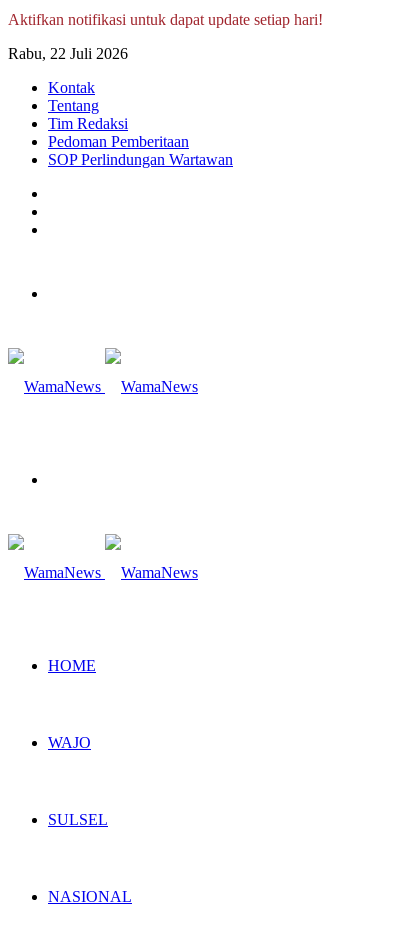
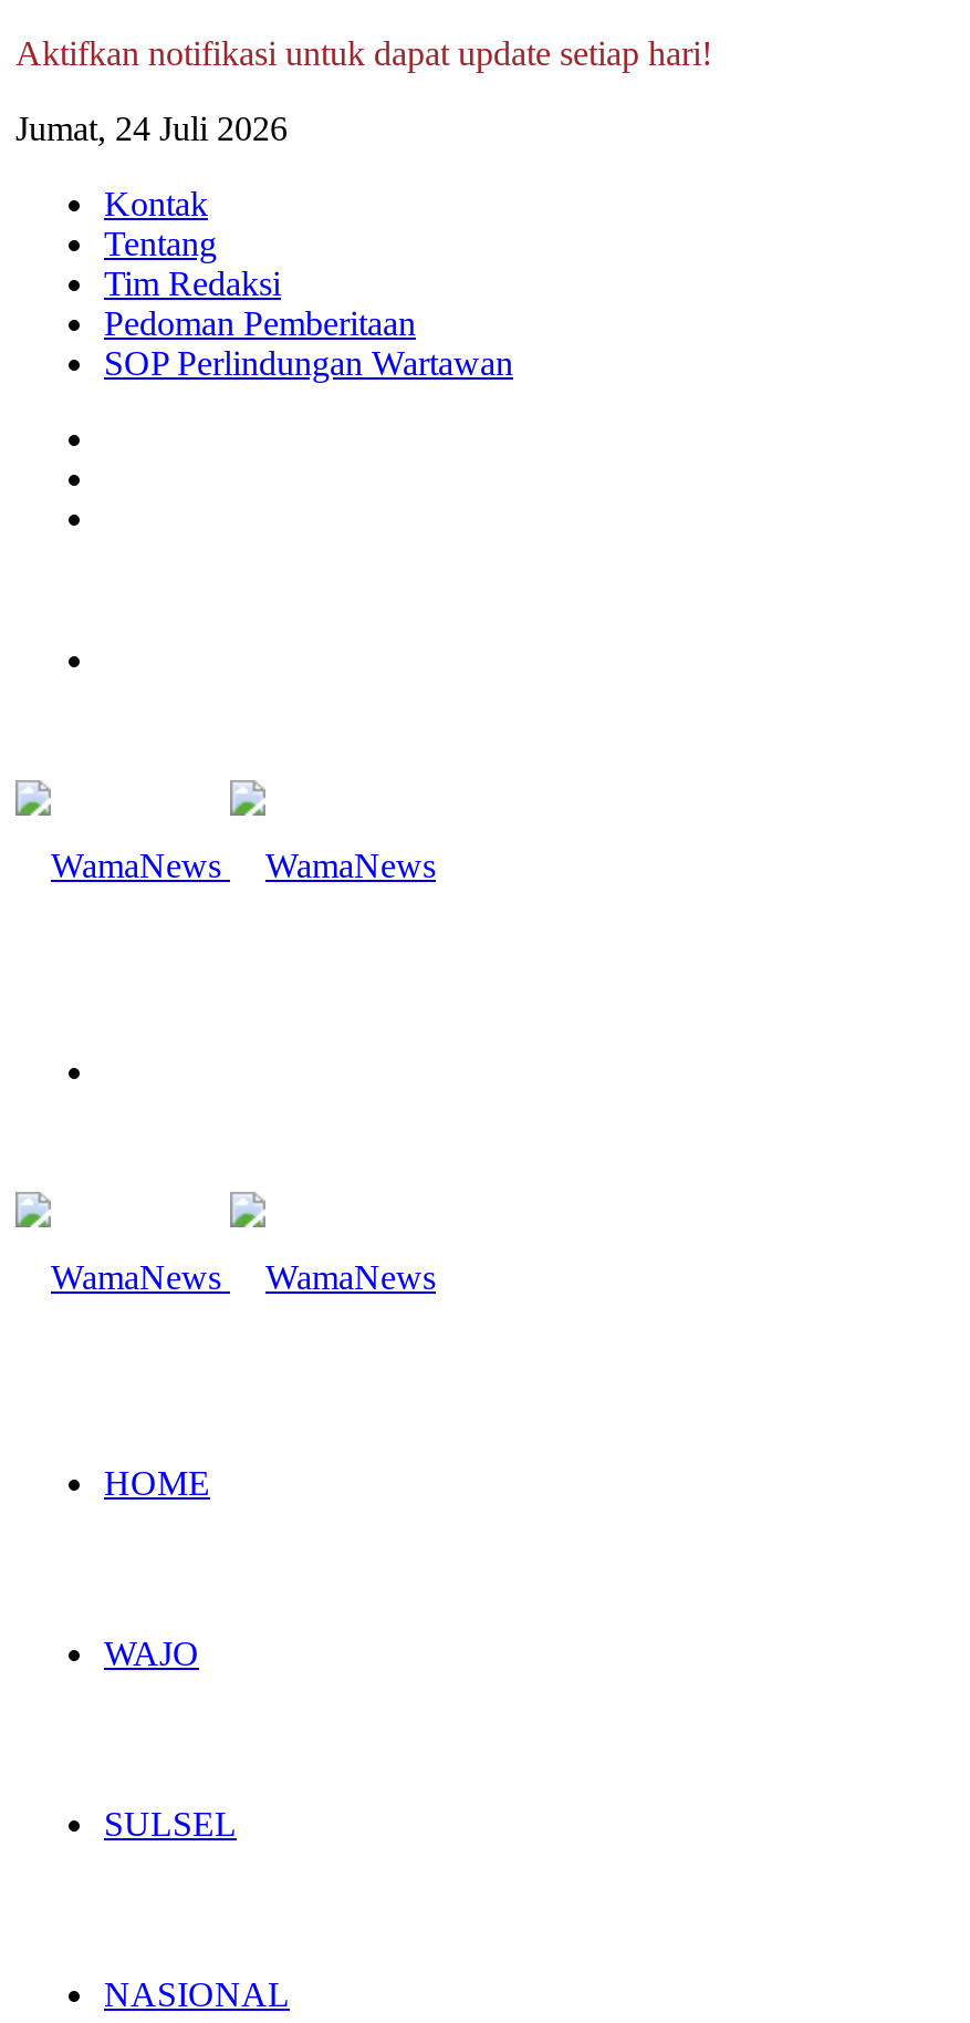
- Rabu, 22 Juli 2026
+ Jumat, 24 Juli 2026
